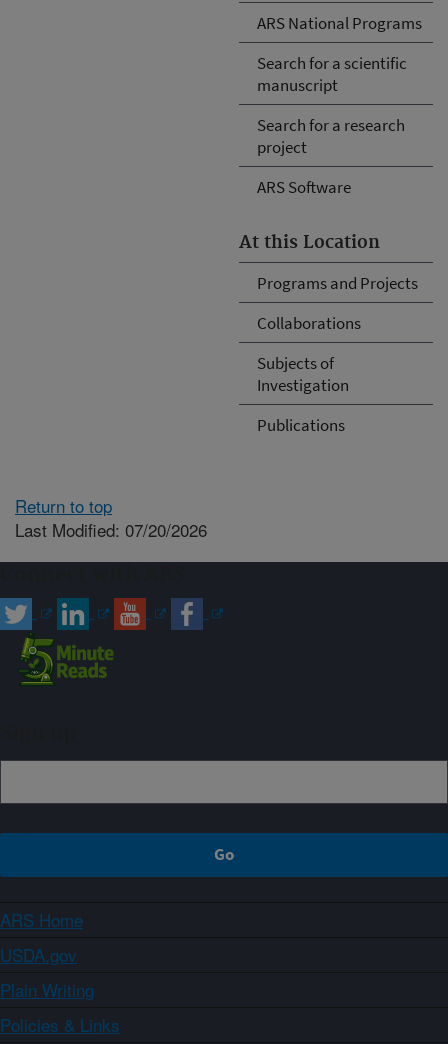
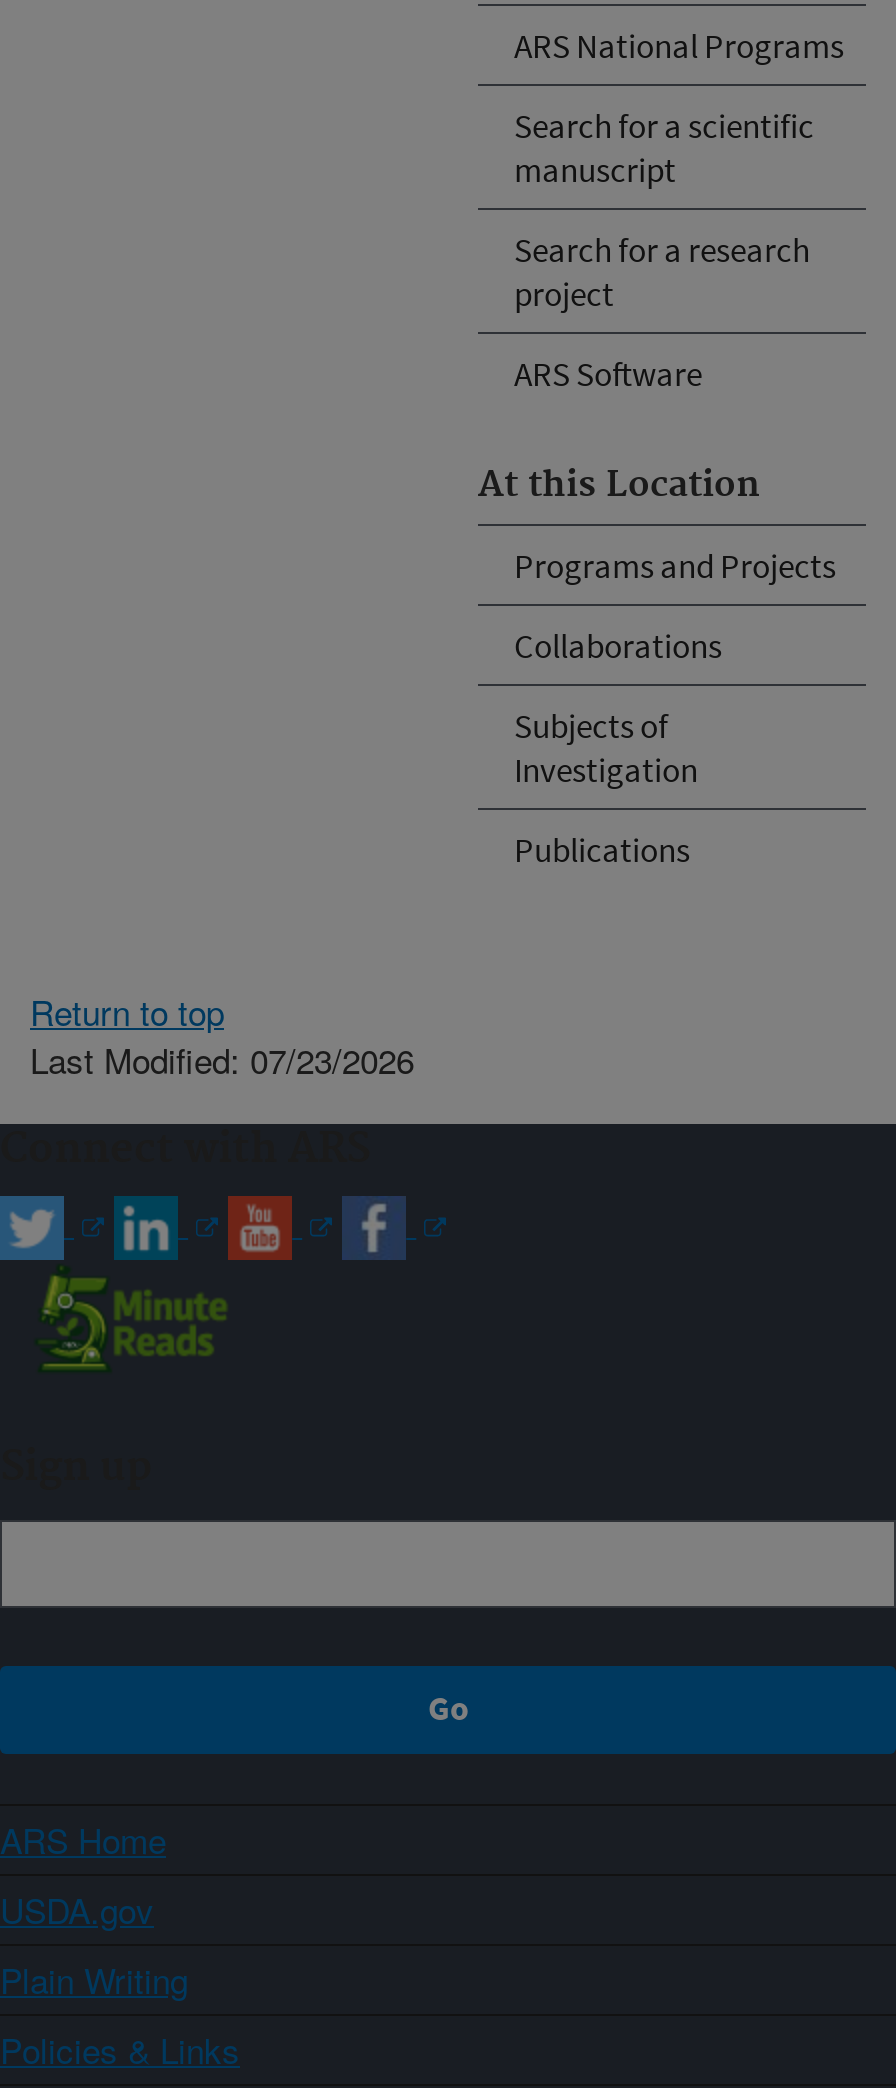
- Last Modified: 07/20/2026
+ Last Modified: 07/23/2026
